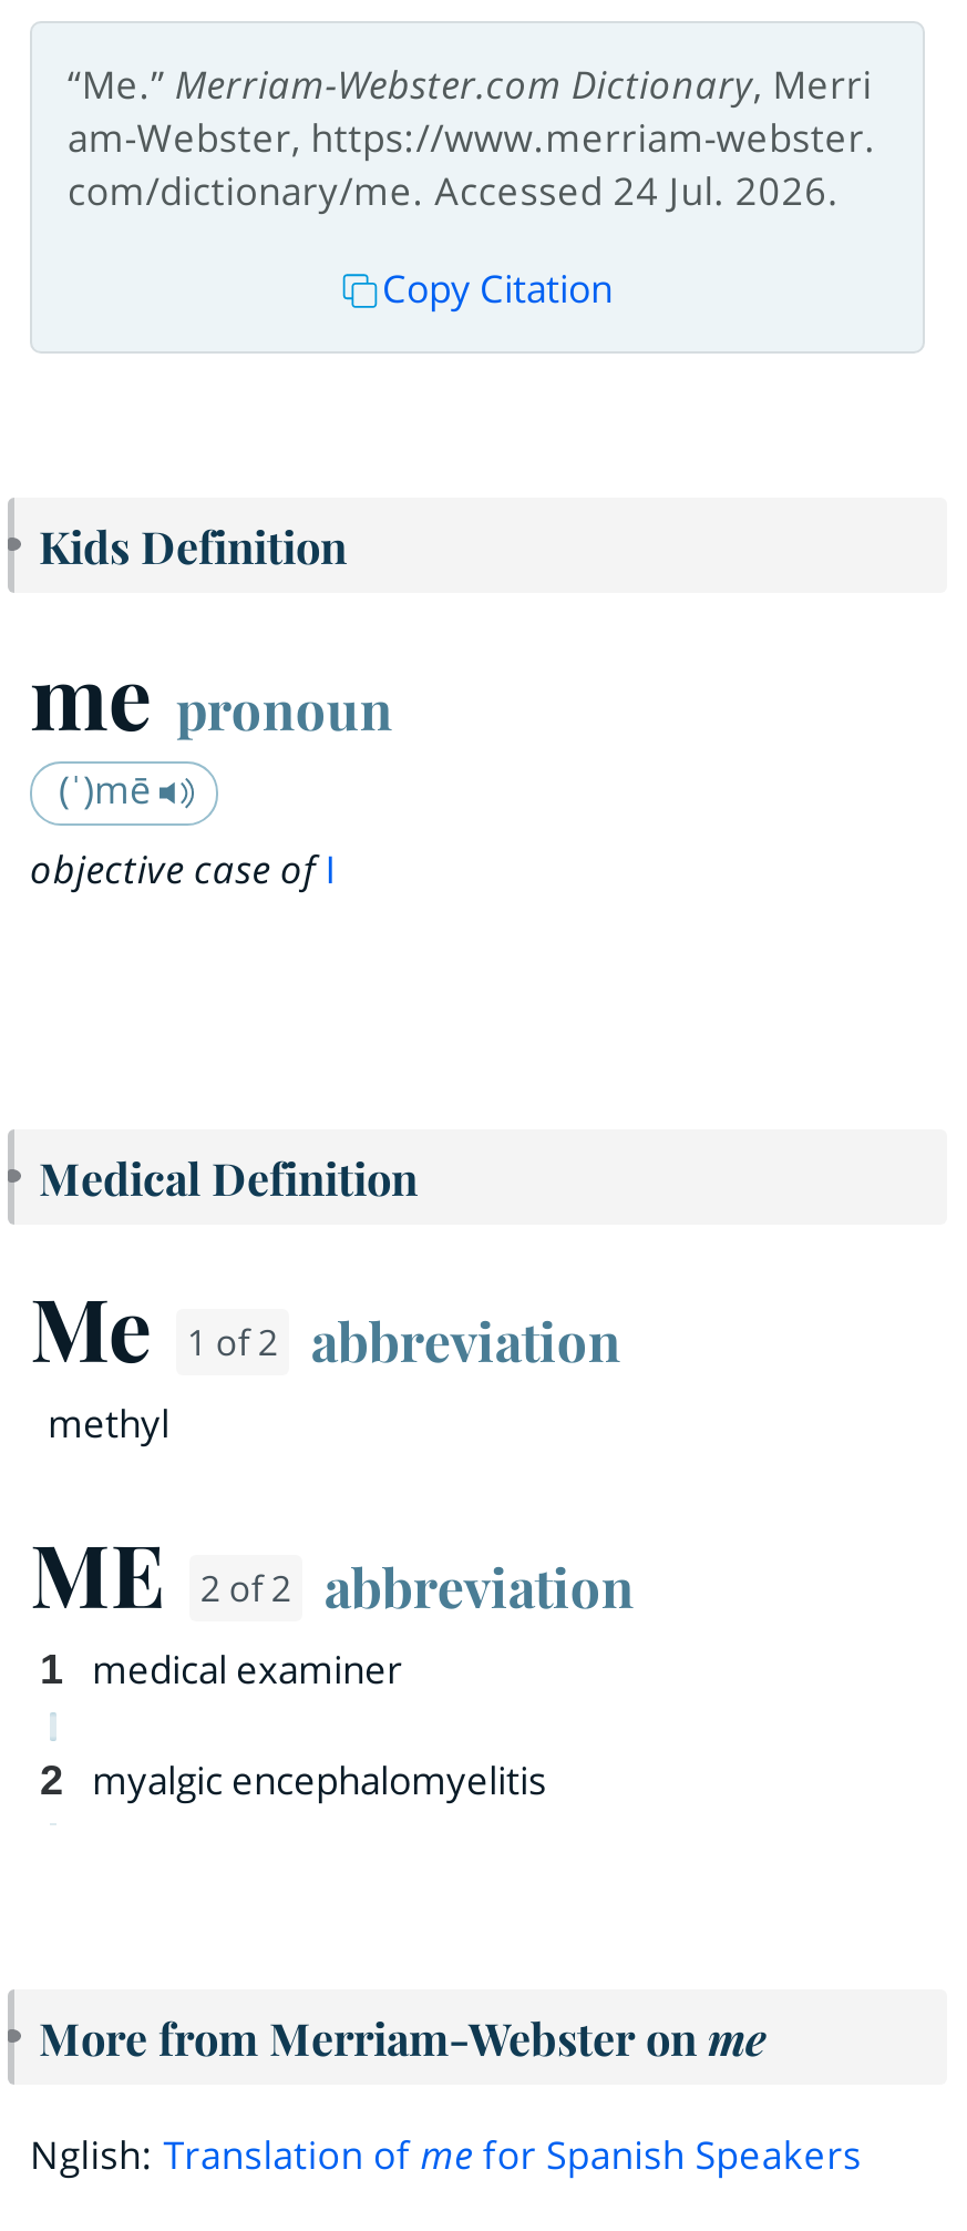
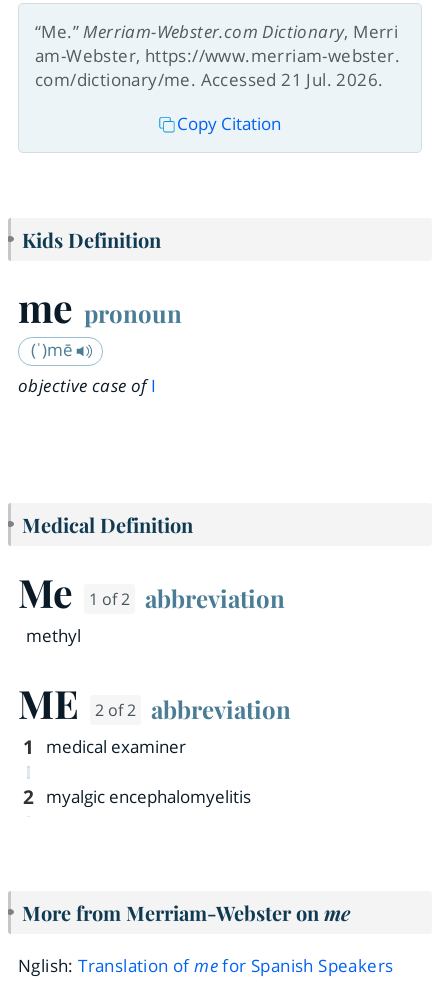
- com/dictionary/me. Accessed 24 Jul. 2026.
+ com/dictionary/me. Accessed 21 Jul. 2026.
